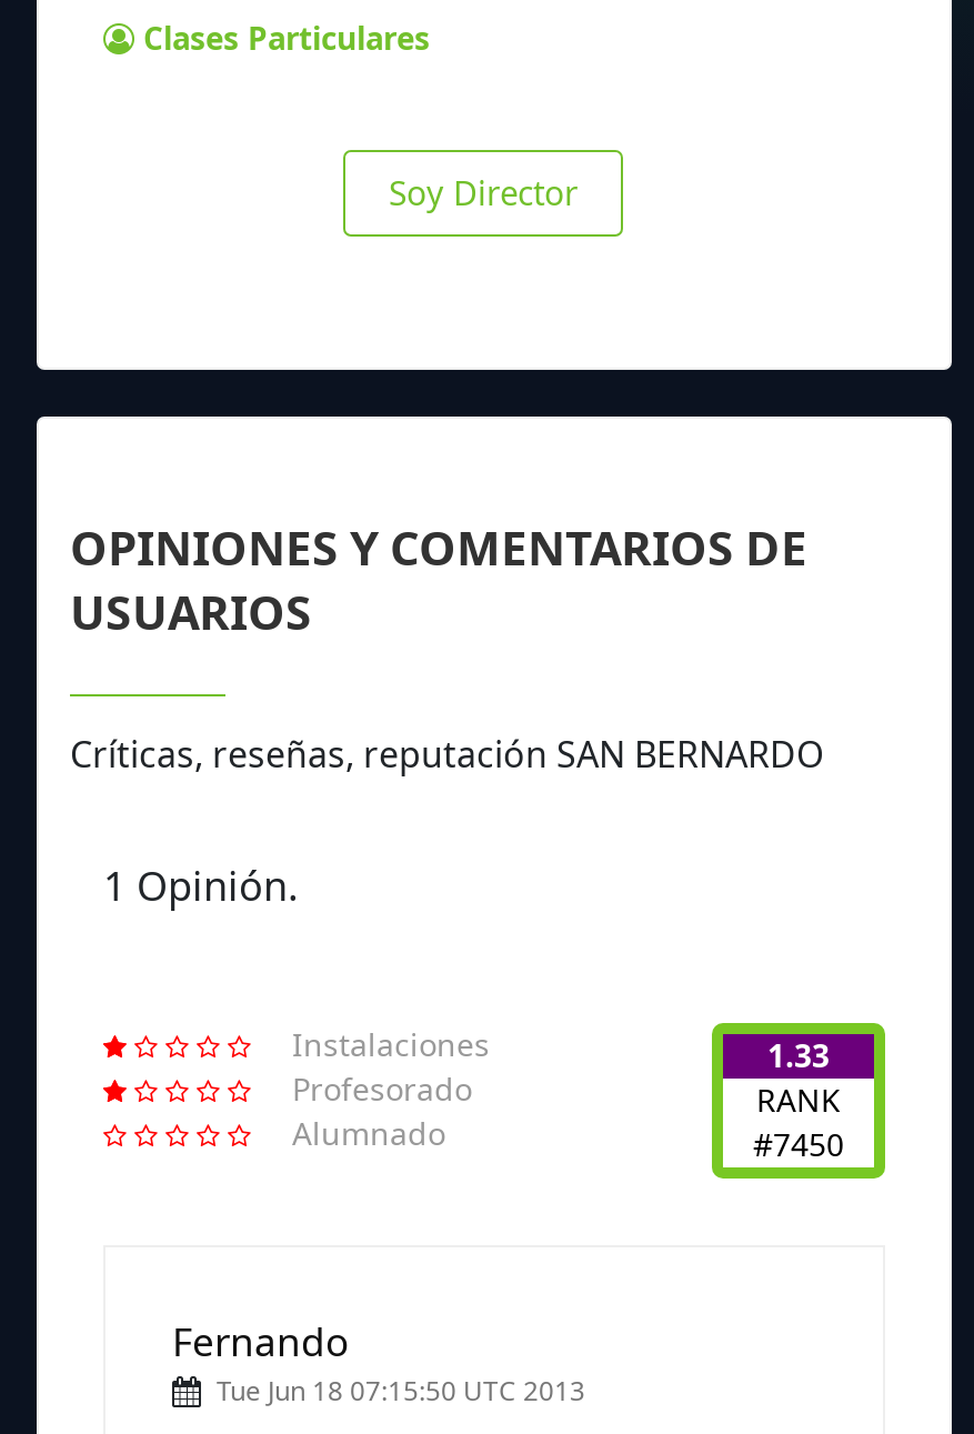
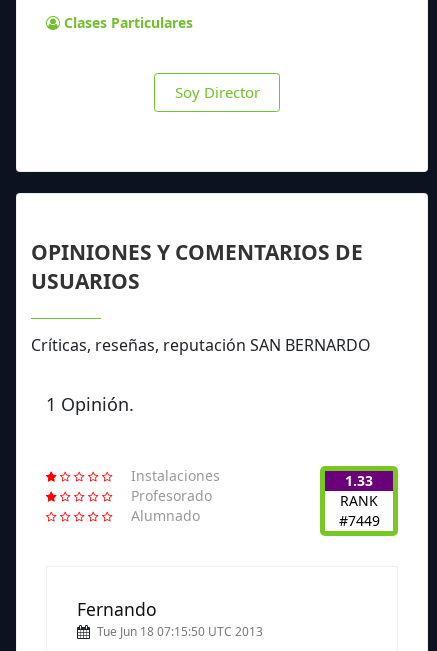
- #7450
+ #7449
